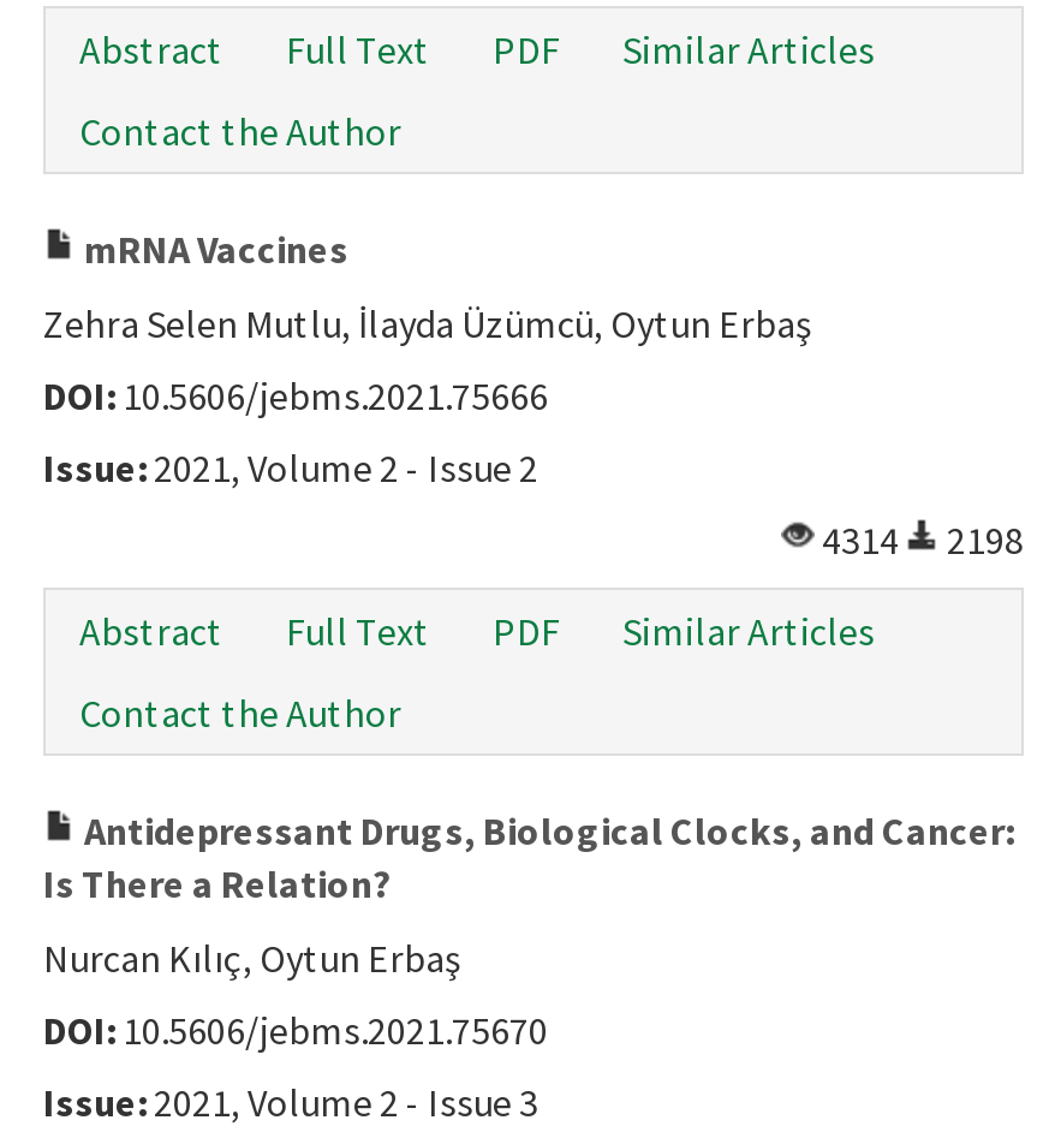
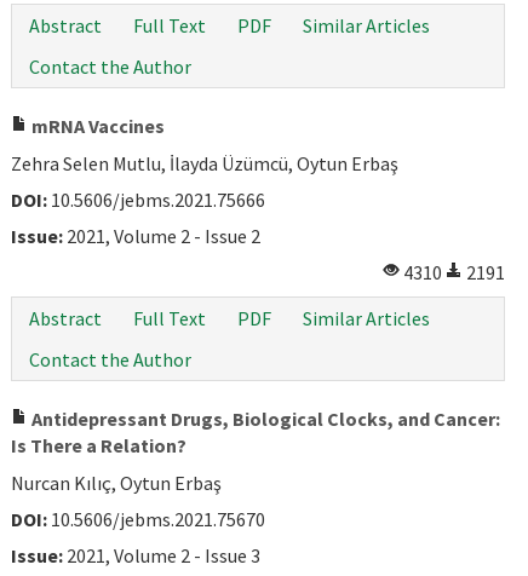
- 4314
+ 4310

- 2198
+ 2191
